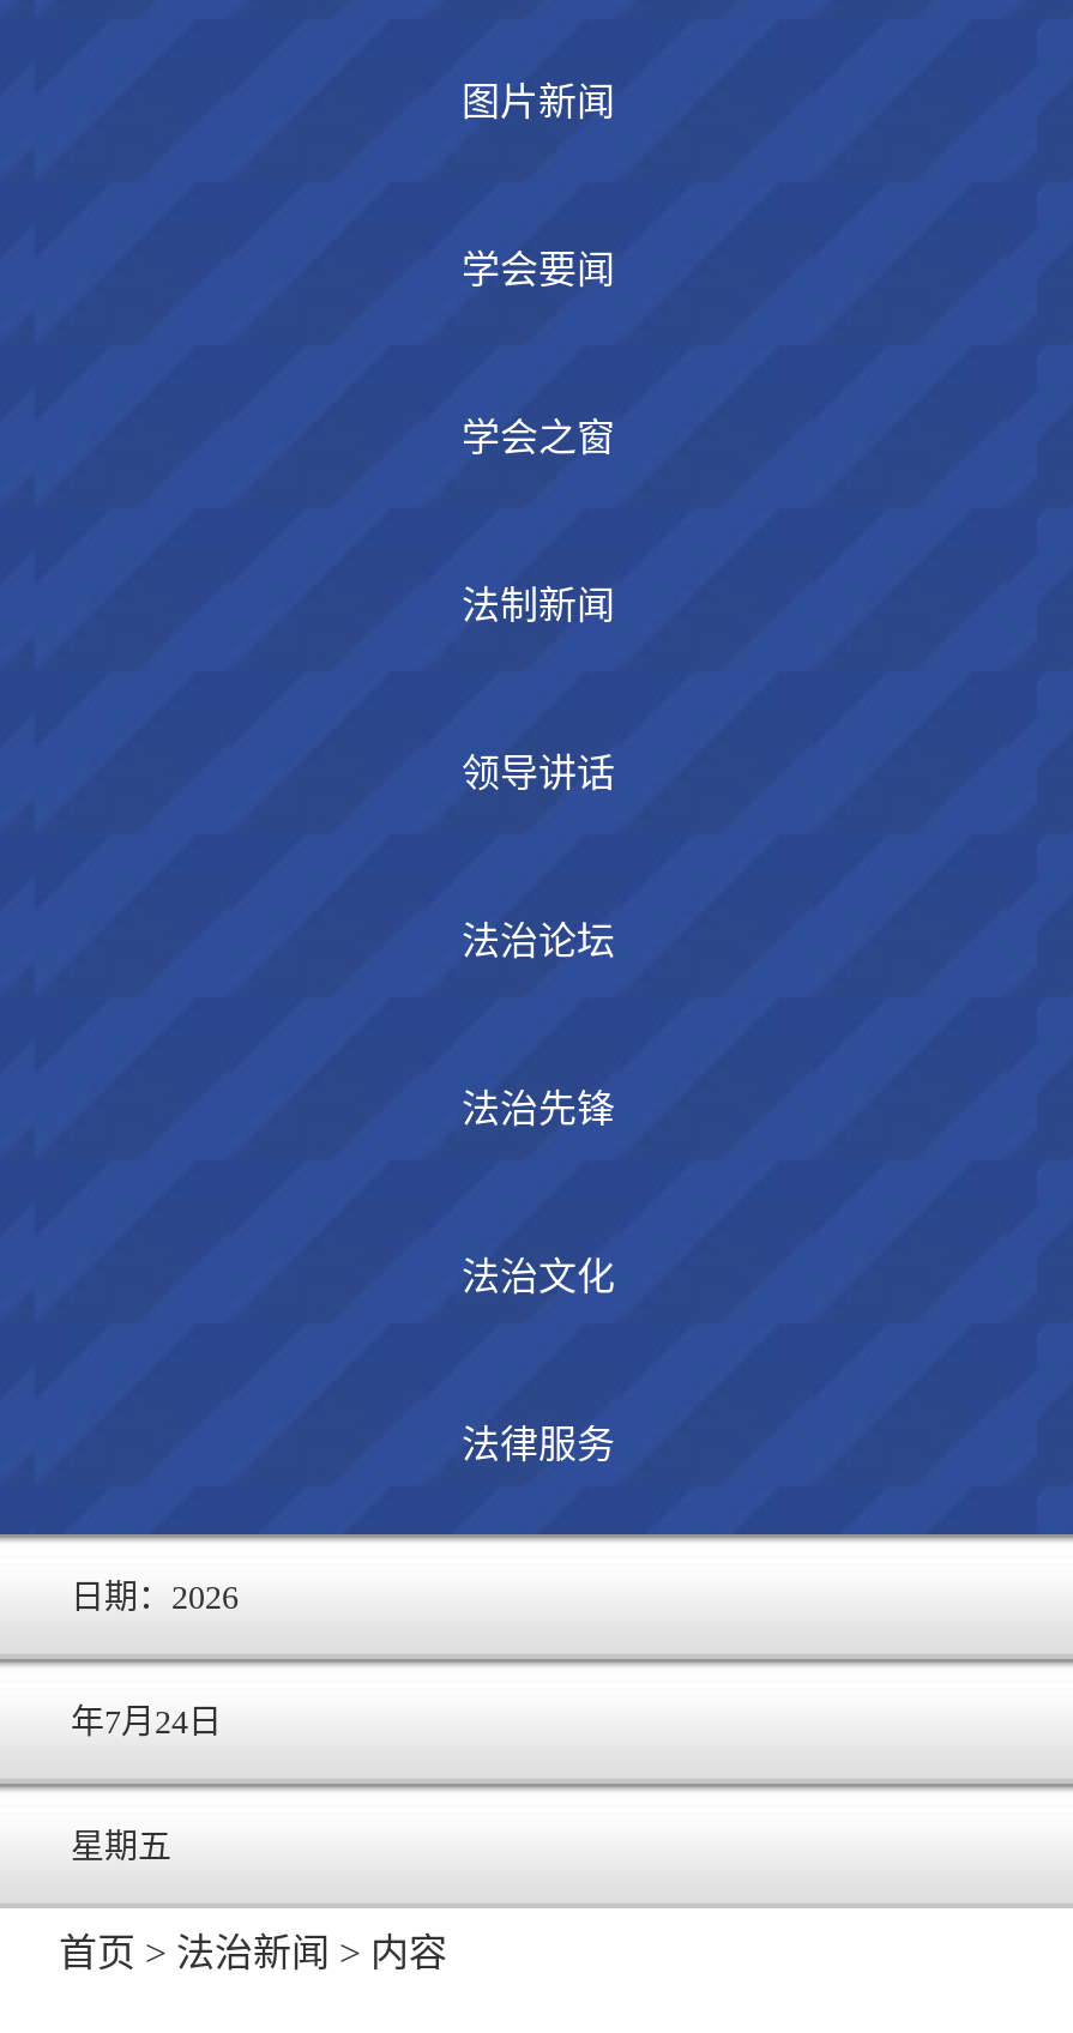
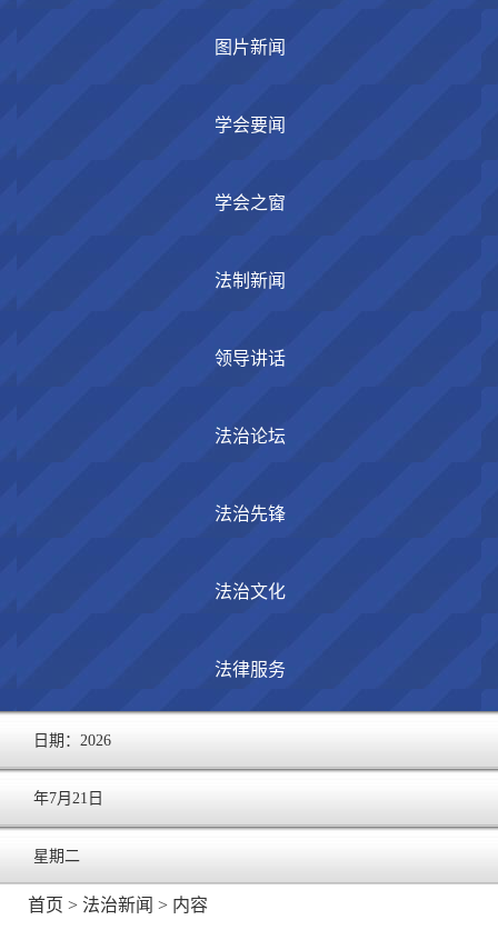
- 年7月24日
+ 年7月21日

- 星期五
+ 星期二
